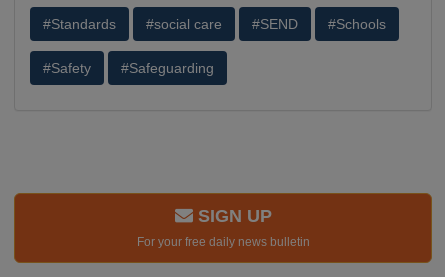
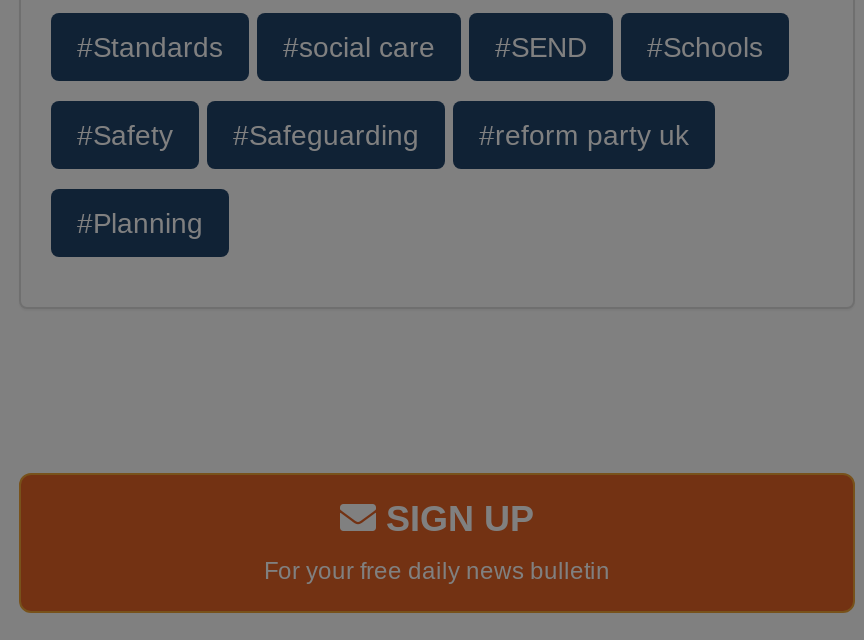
+ #reform party uk
+ #Planning
